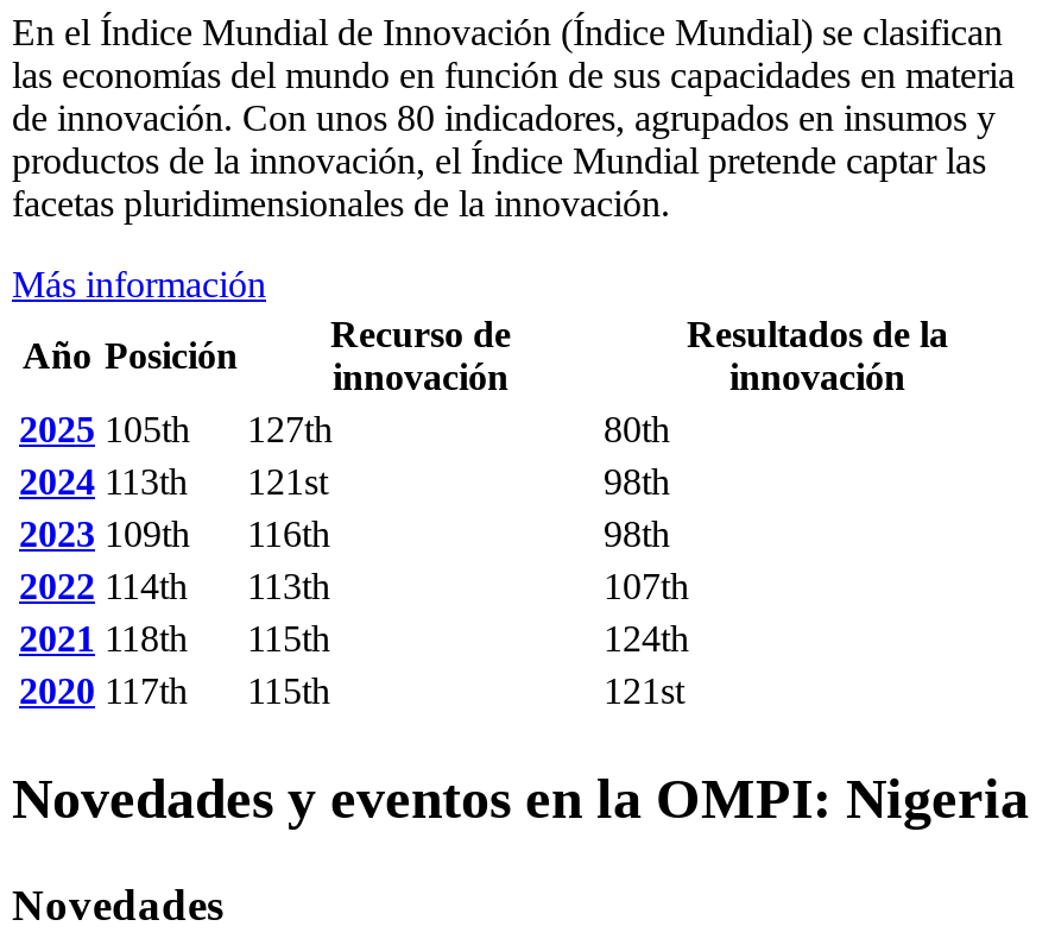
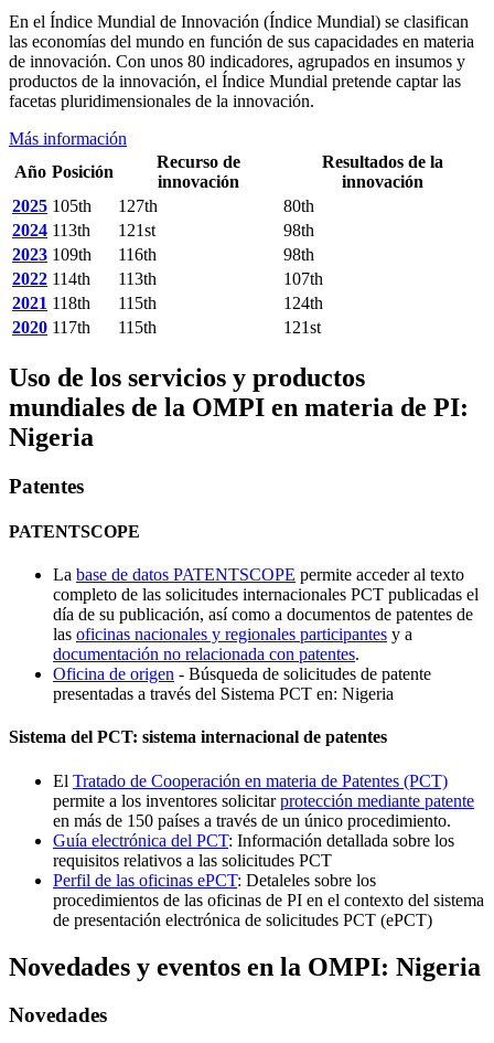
+ Uso de los servicios y productos
+ mundiales de la OMPI en materia de PI:
+ Nigeria
+ Patentes
+ PATENTSCOPE
+ La base de datos PATENTSCOPE permite acceder al texto
+ completo de las solicitudes internacionales PCT publicadas el
+ día de su publicación, así como a documentos de patentes de
+ las oficinas nacionales y regionales participantes y a
+ documentación no relacionada con patentes.
+ Oficina de origen - Búsqueda de solicitudes de patente
+ presentadas a través del Sistema PCT en: Nigeria
+ Sistema del PCT: sistema internacional de patentes
+ El Tratado de Cooperación en materia de Patentes (PCT)
+ permite a los inventores solicitar protección mediante patente
+ en más de 150 países a través de un único procedimiento.
+ Guía electrónica del PCT: Información detallada sobre los
+ requisitos relativos a las solicitudes PCT
+ Perfil de las oficinas ePCT: Detaleles sobre los
+ procedimientos de las oficinas de PI en el contexto del sistema
+ de presentación electrónica de solicitudes PCT (ePCT)
